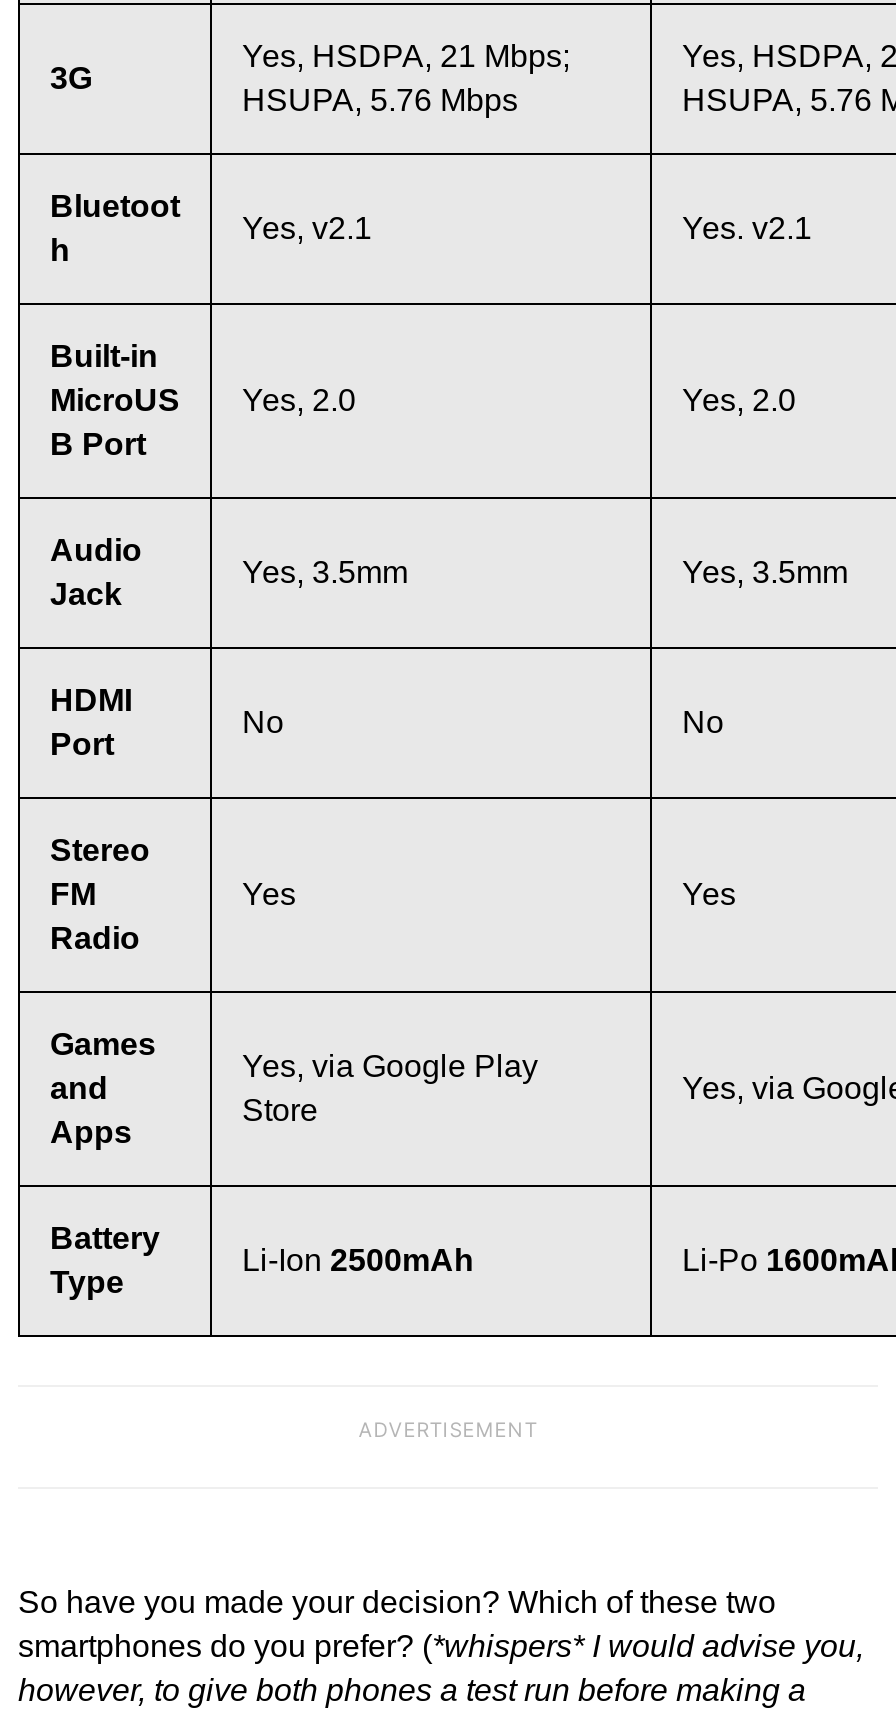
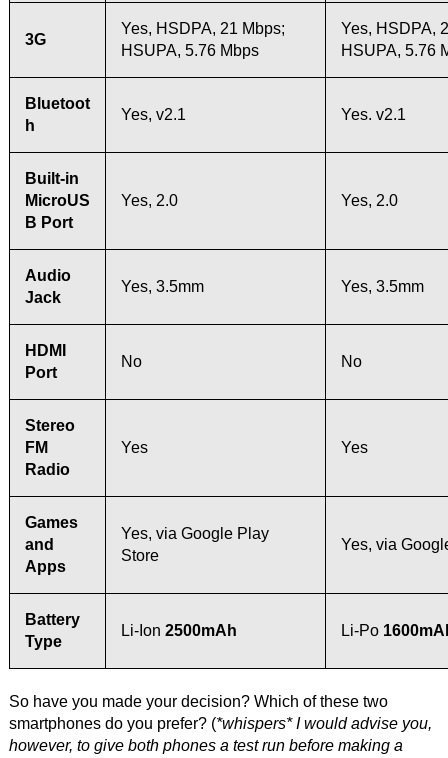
- ADVERTISEMENT
